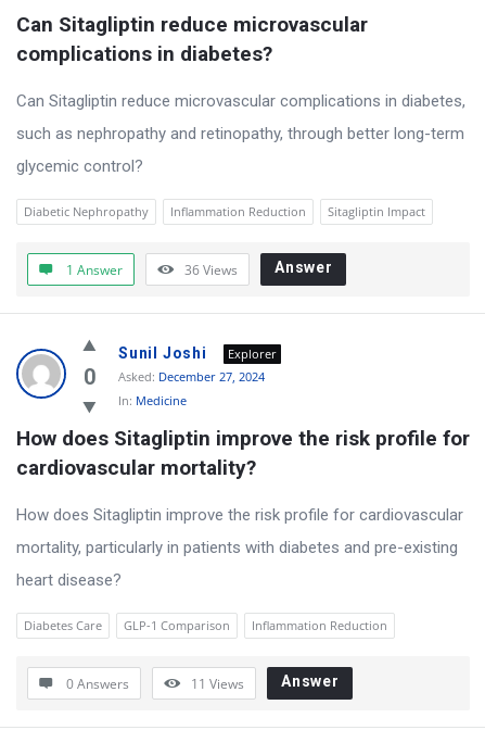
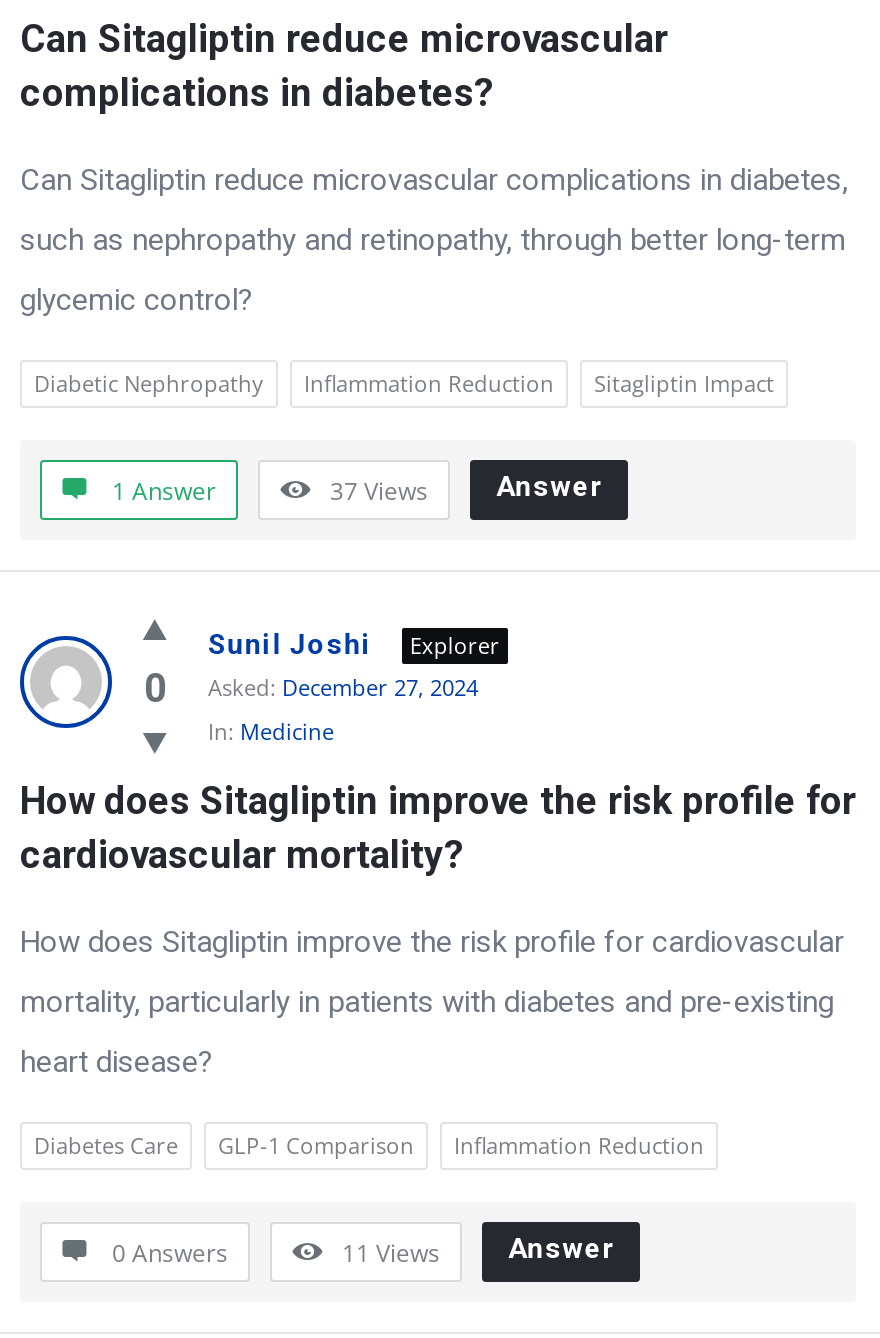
- 36 Views
+ 37 Views
